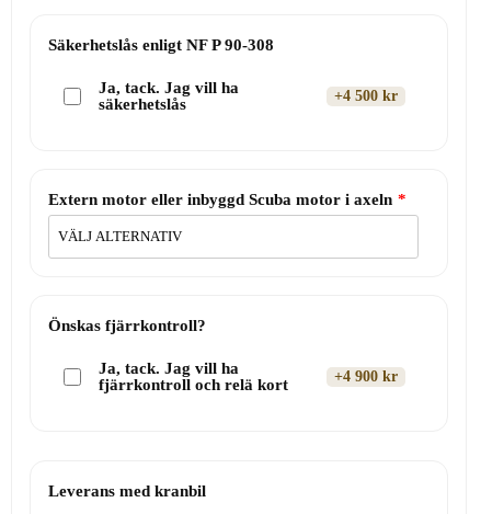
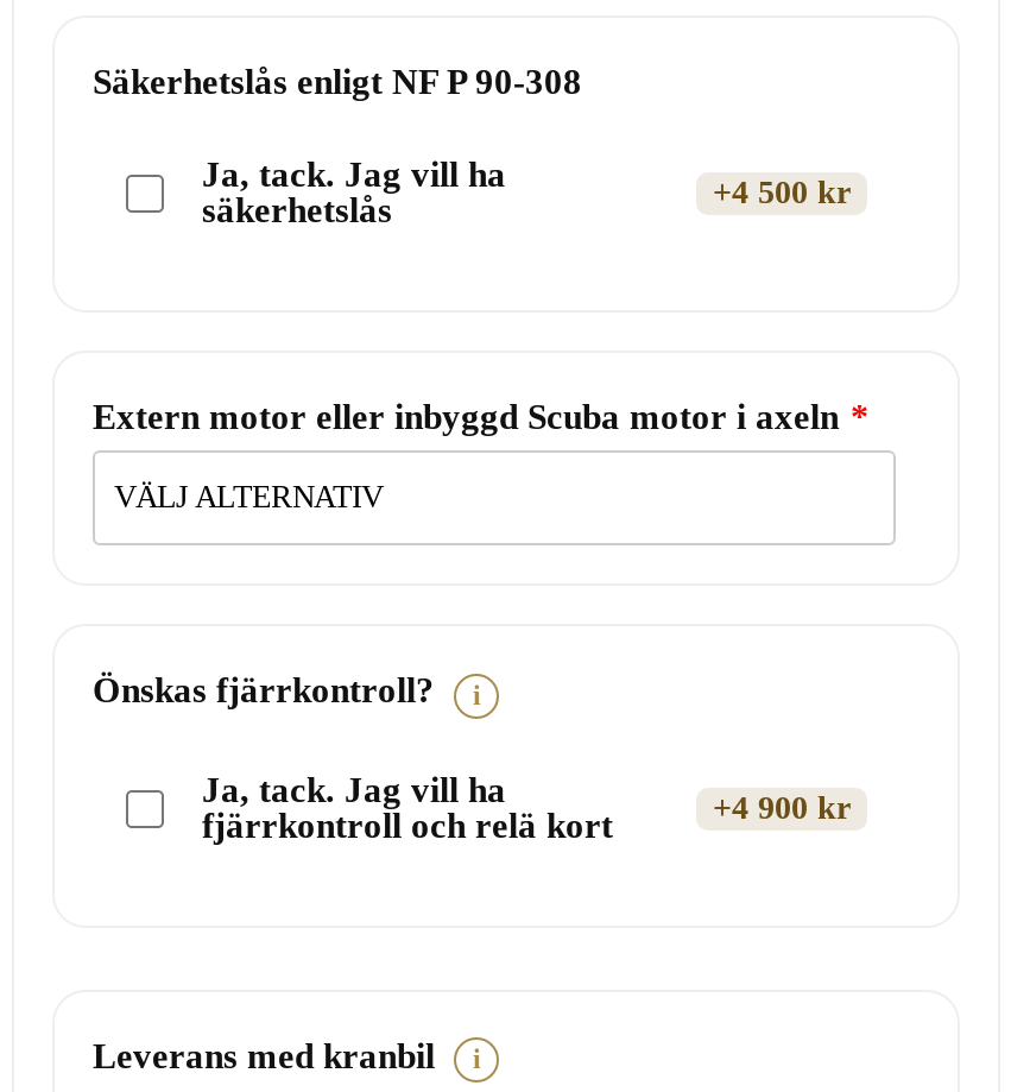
+ i

+ i
